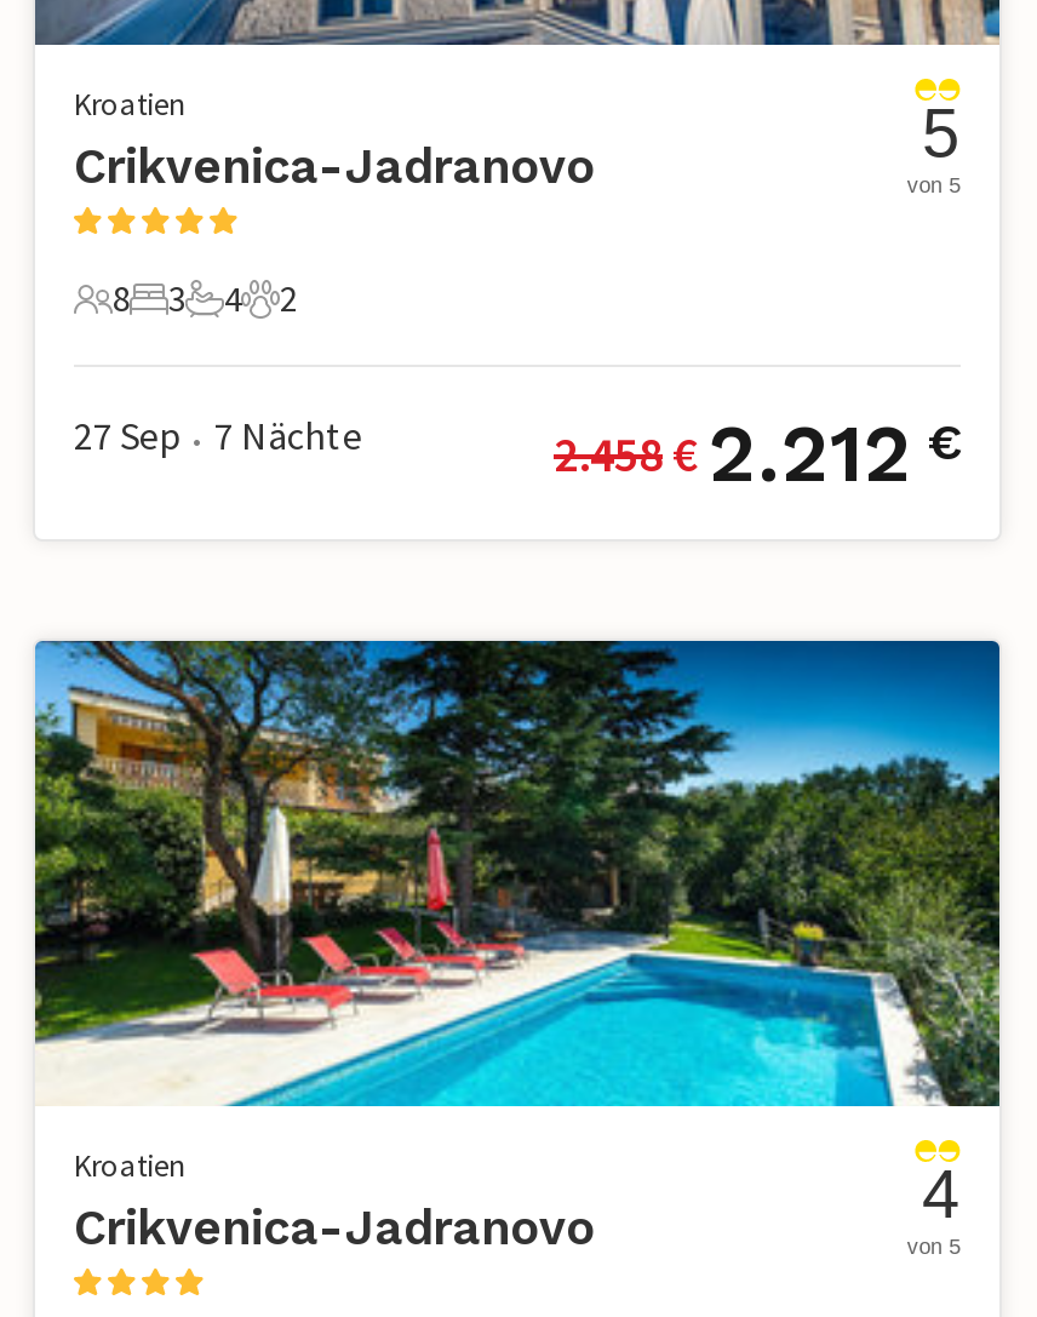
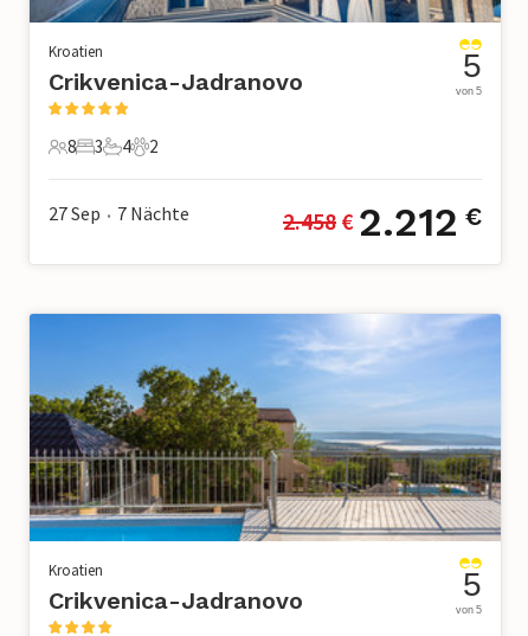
- [image]
- 4
+ [image]
+ 5
